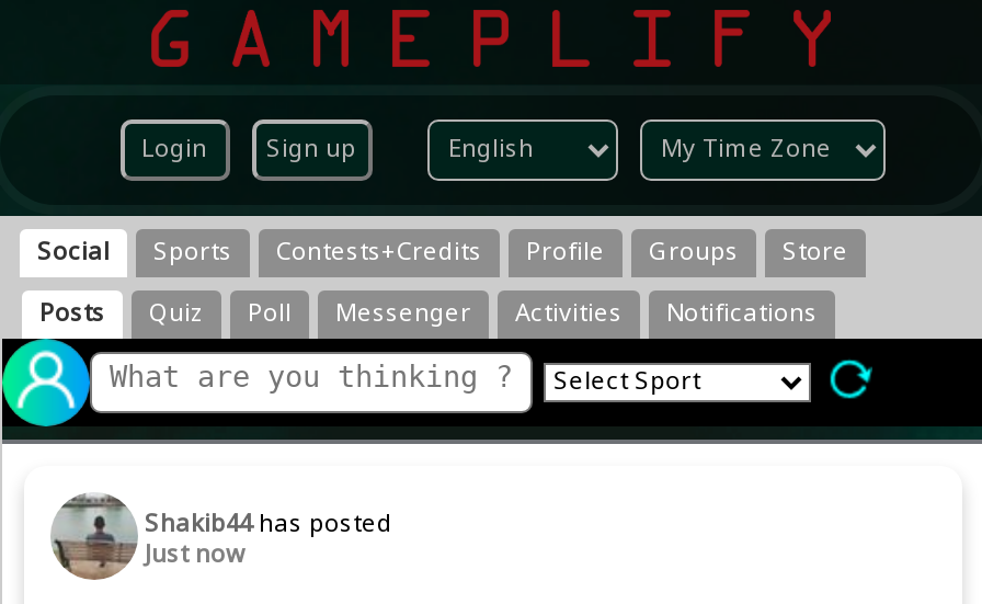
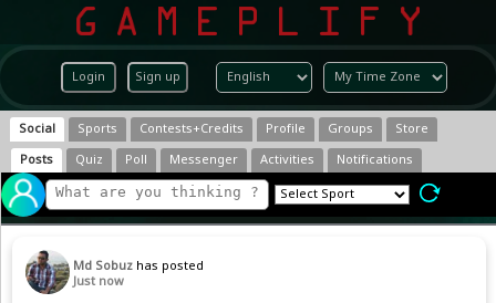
- [image]
- Shakib44 has posted
+ [image]
+ Md Sobuz has posted
